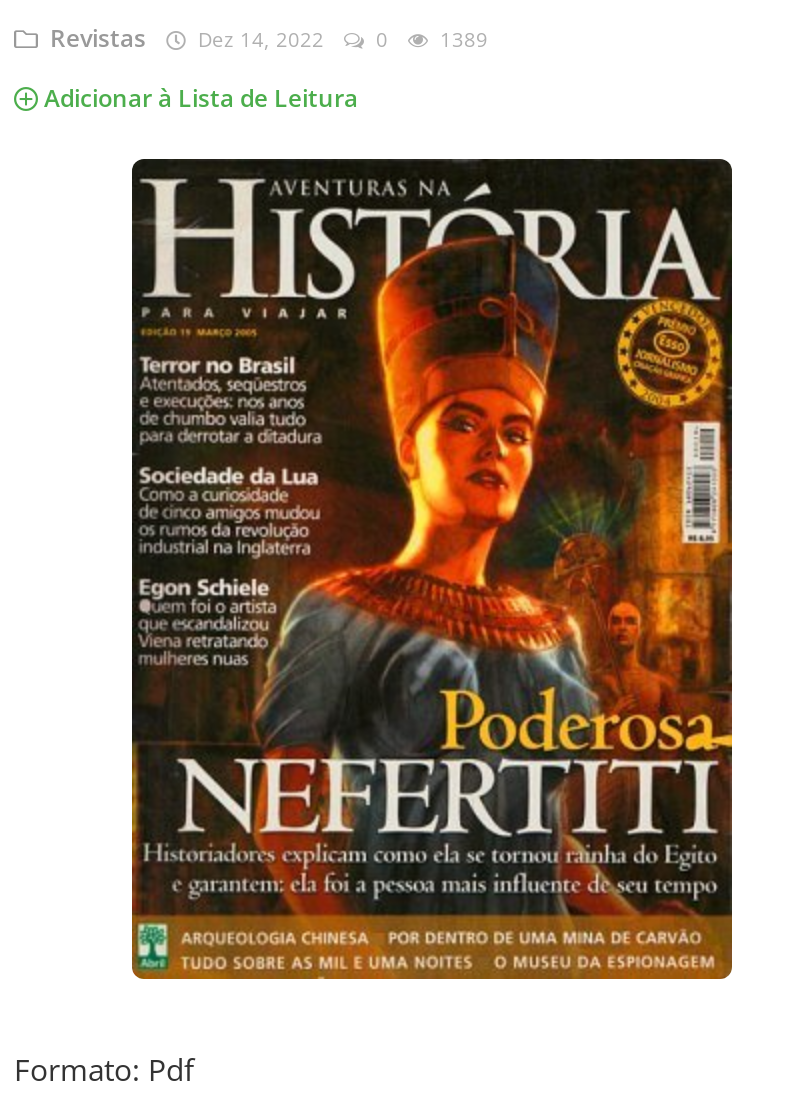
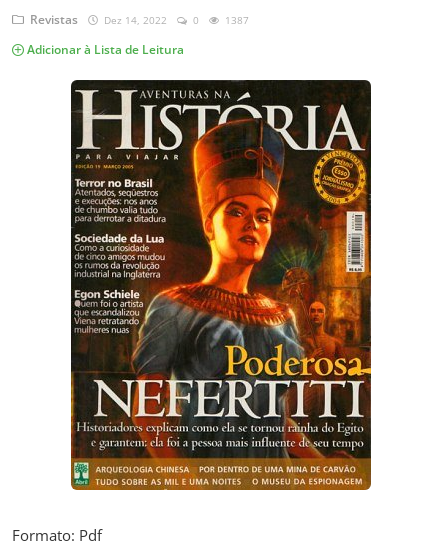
- 1389
+ 1387
